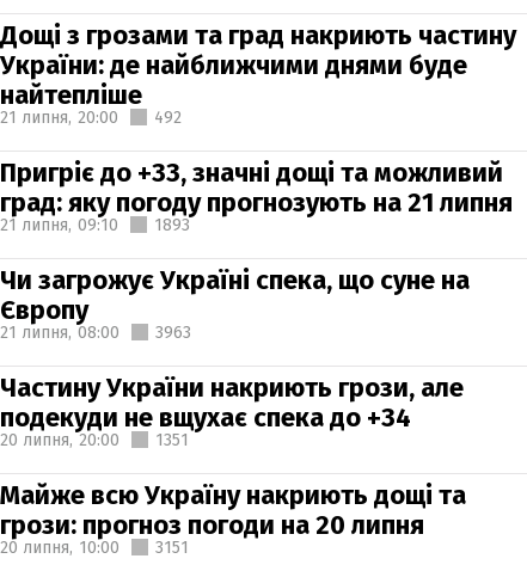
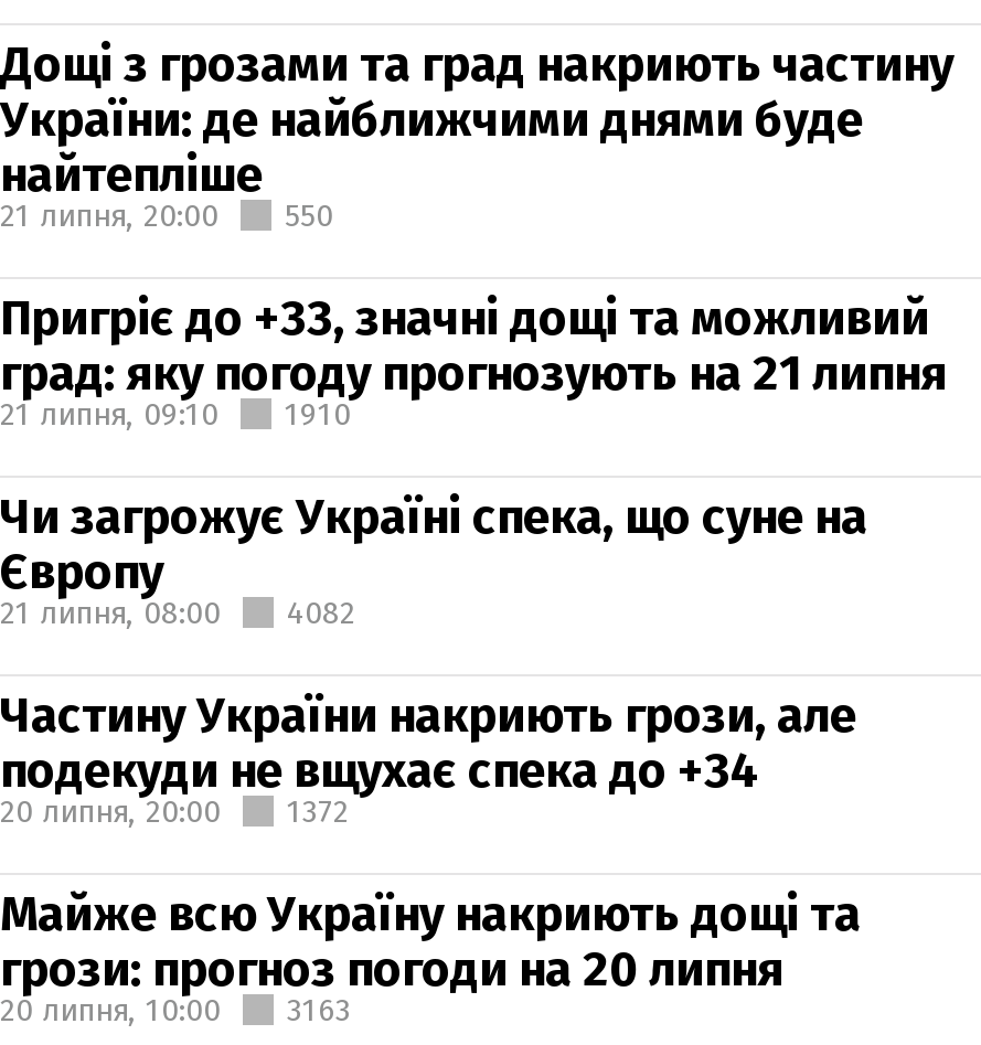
- 21 липня, 20:00 492
+ 21 липня, 20:00 550

- 1893
+ 1910

- 21 липня, 08:00 3963
+ 21 липня, 08:00 4082

- 20 липня, 20:00 1351
+ 20 липня, 20:00 1372

- 20 липня, 10:00 3151
+ 20 липня, 10:00 3163
